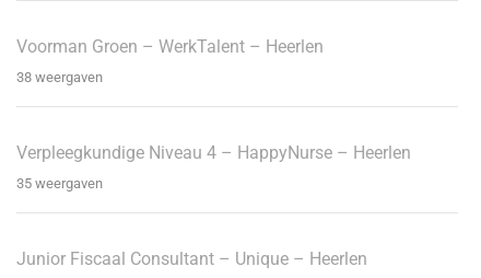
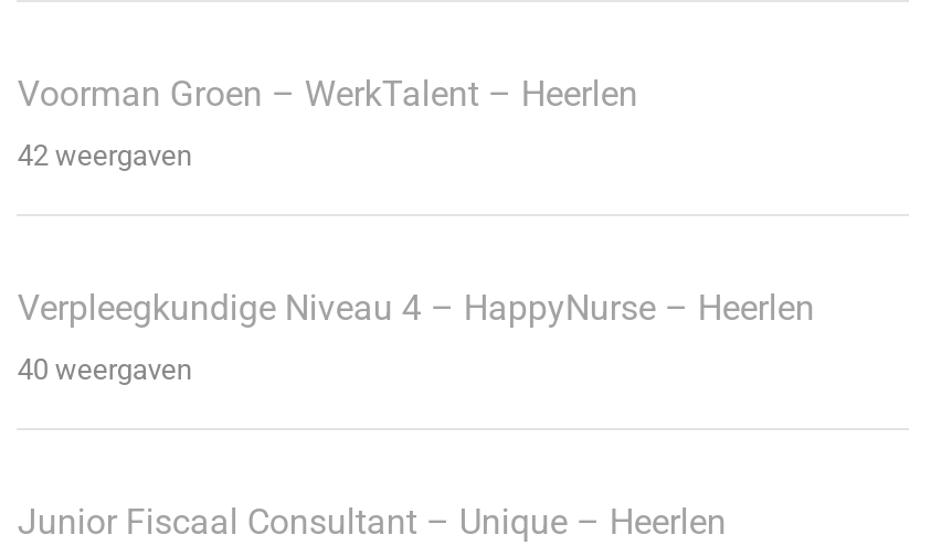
- 38 weergaven
+ 42 weergaven

- 35 weergaven
+ 40 weergaven
